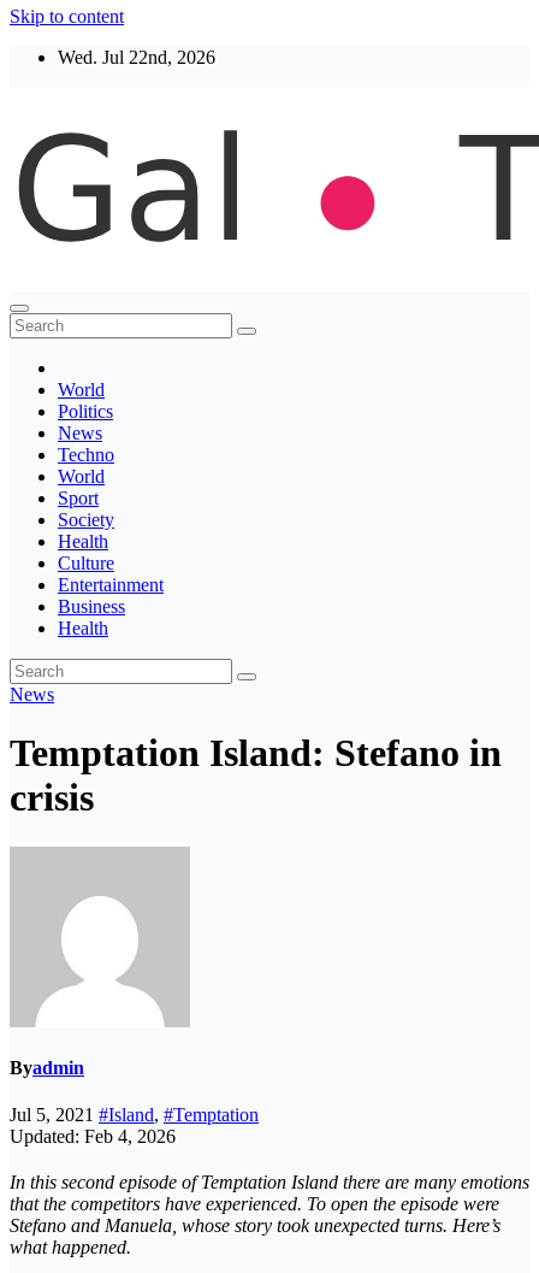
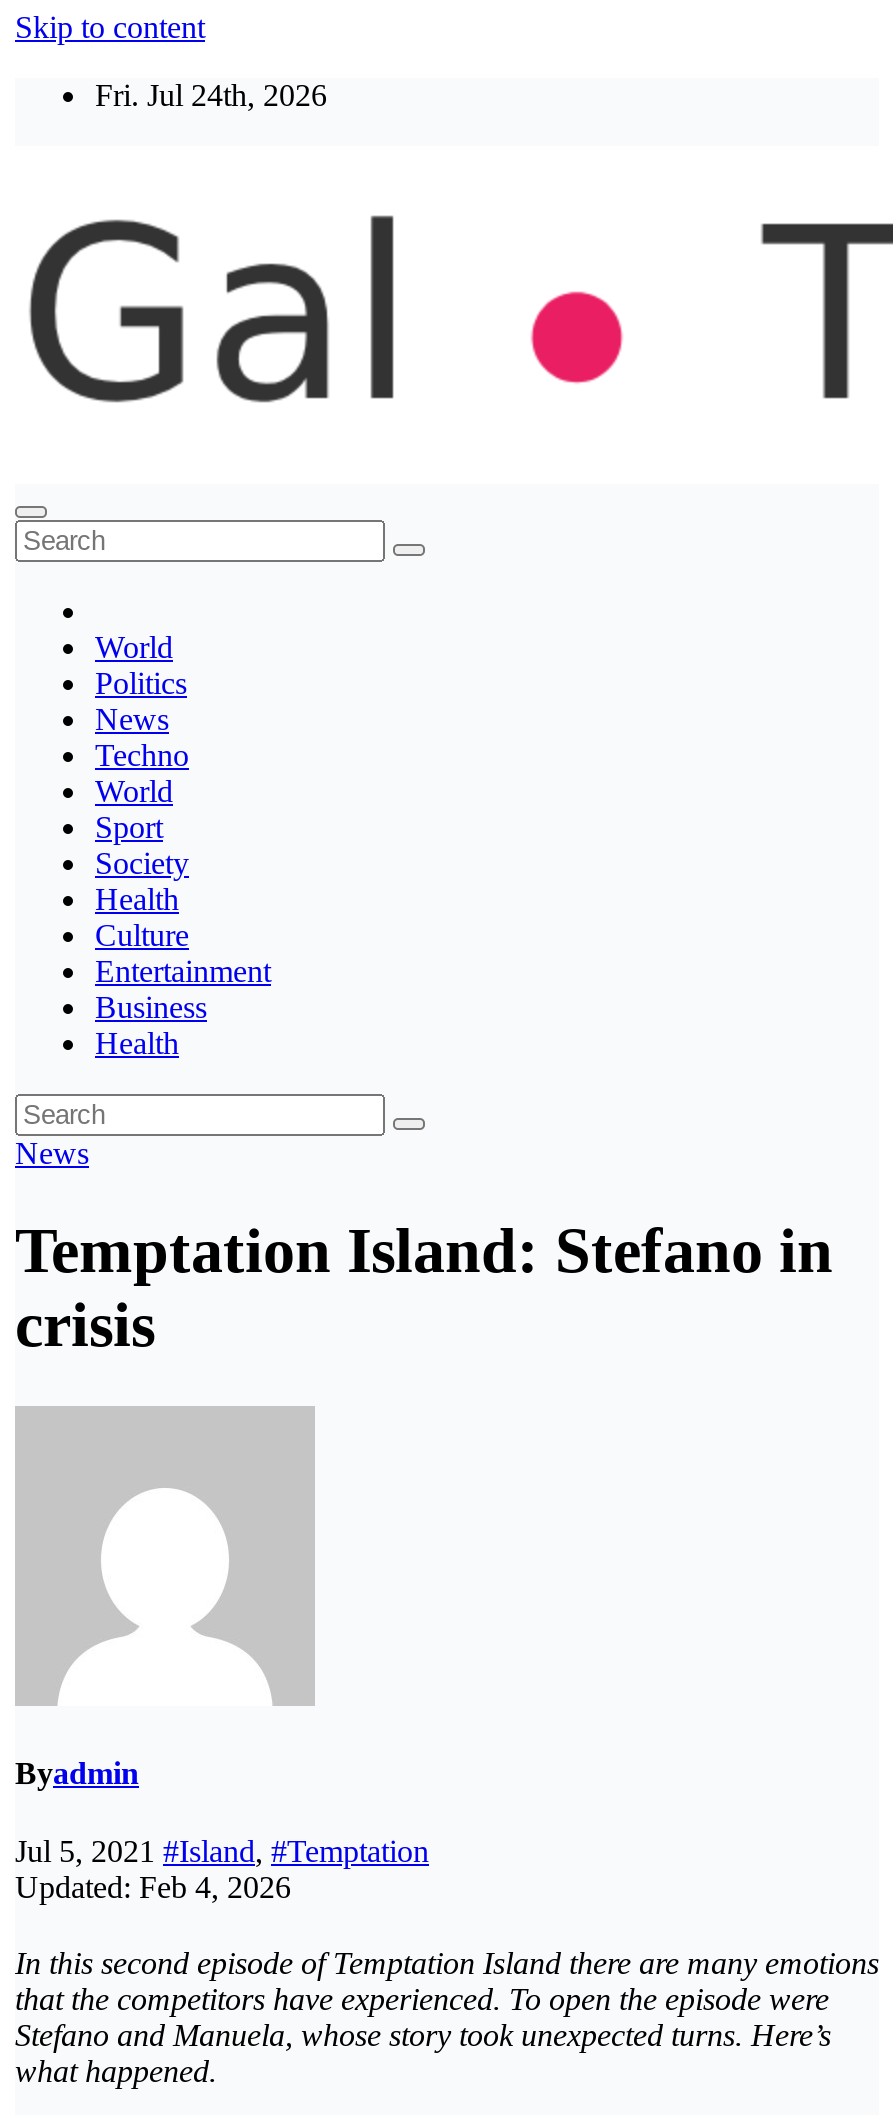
- Wed. Jul 22nd, 2026
+ Fri. Jul 24th, 2026
